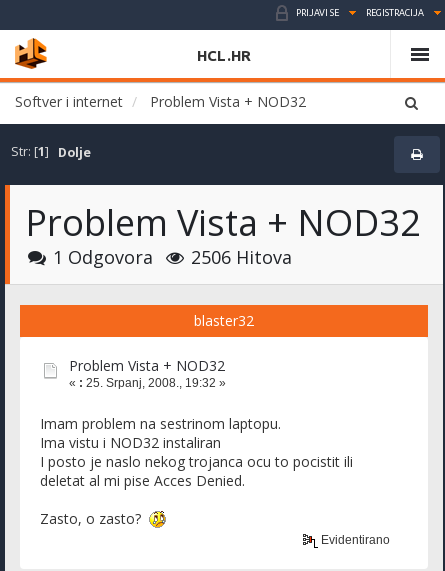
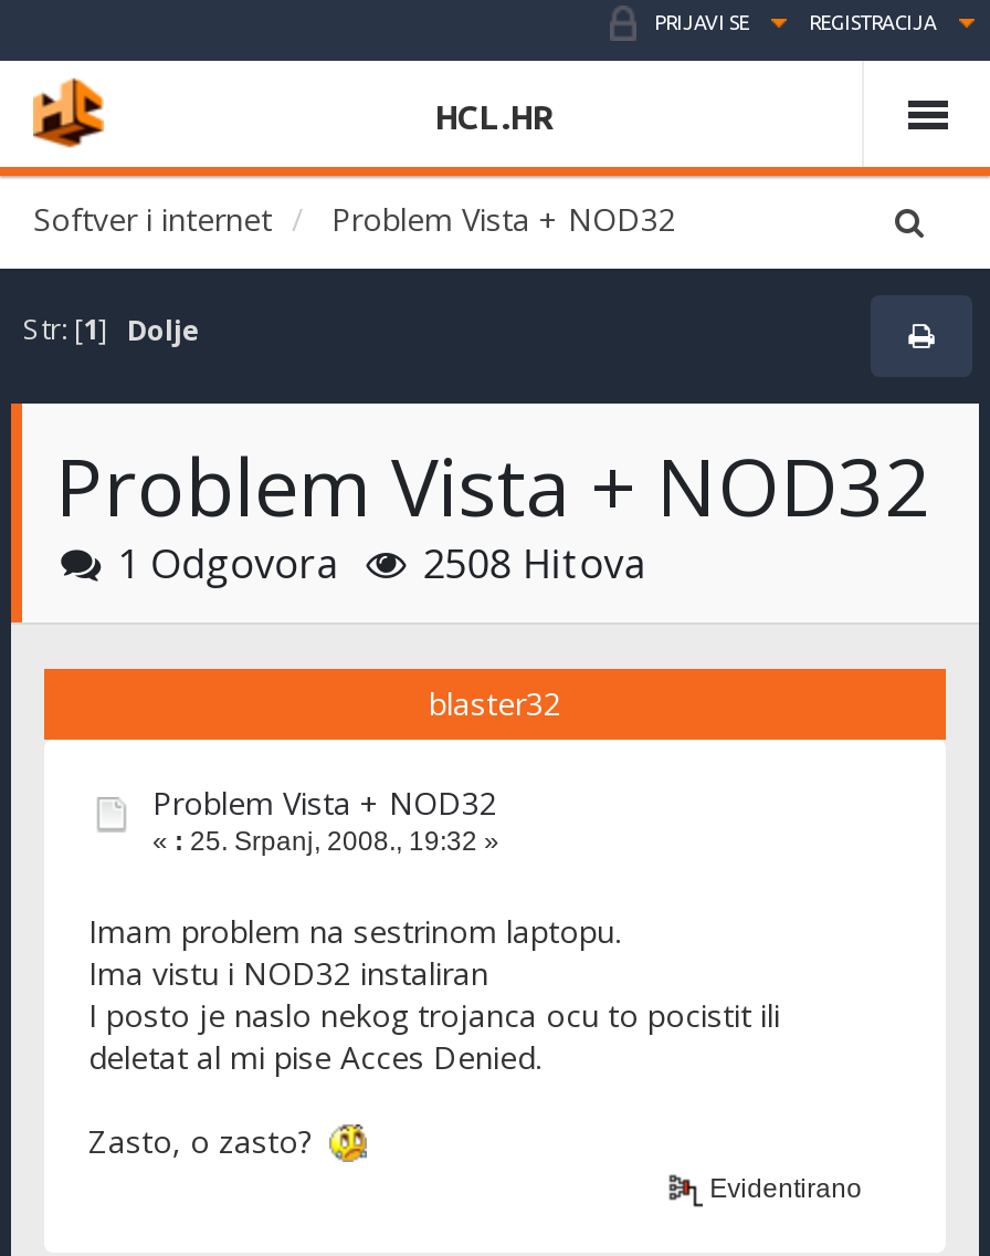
- 1 Odgovora 2506 Hitova
+ 1 Odgovora 2508 Hitova
